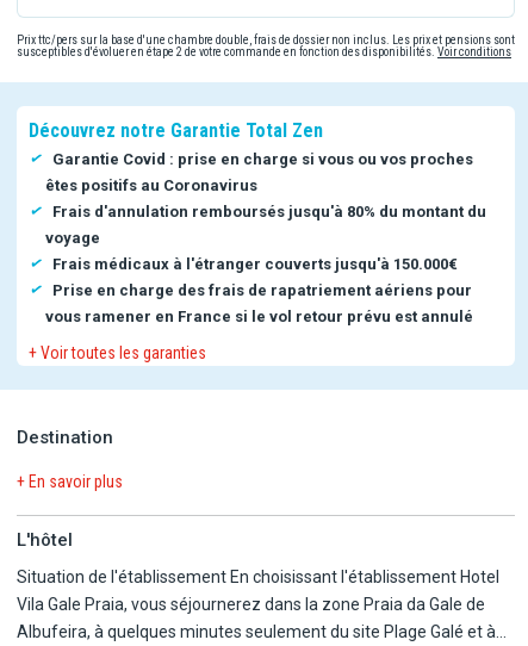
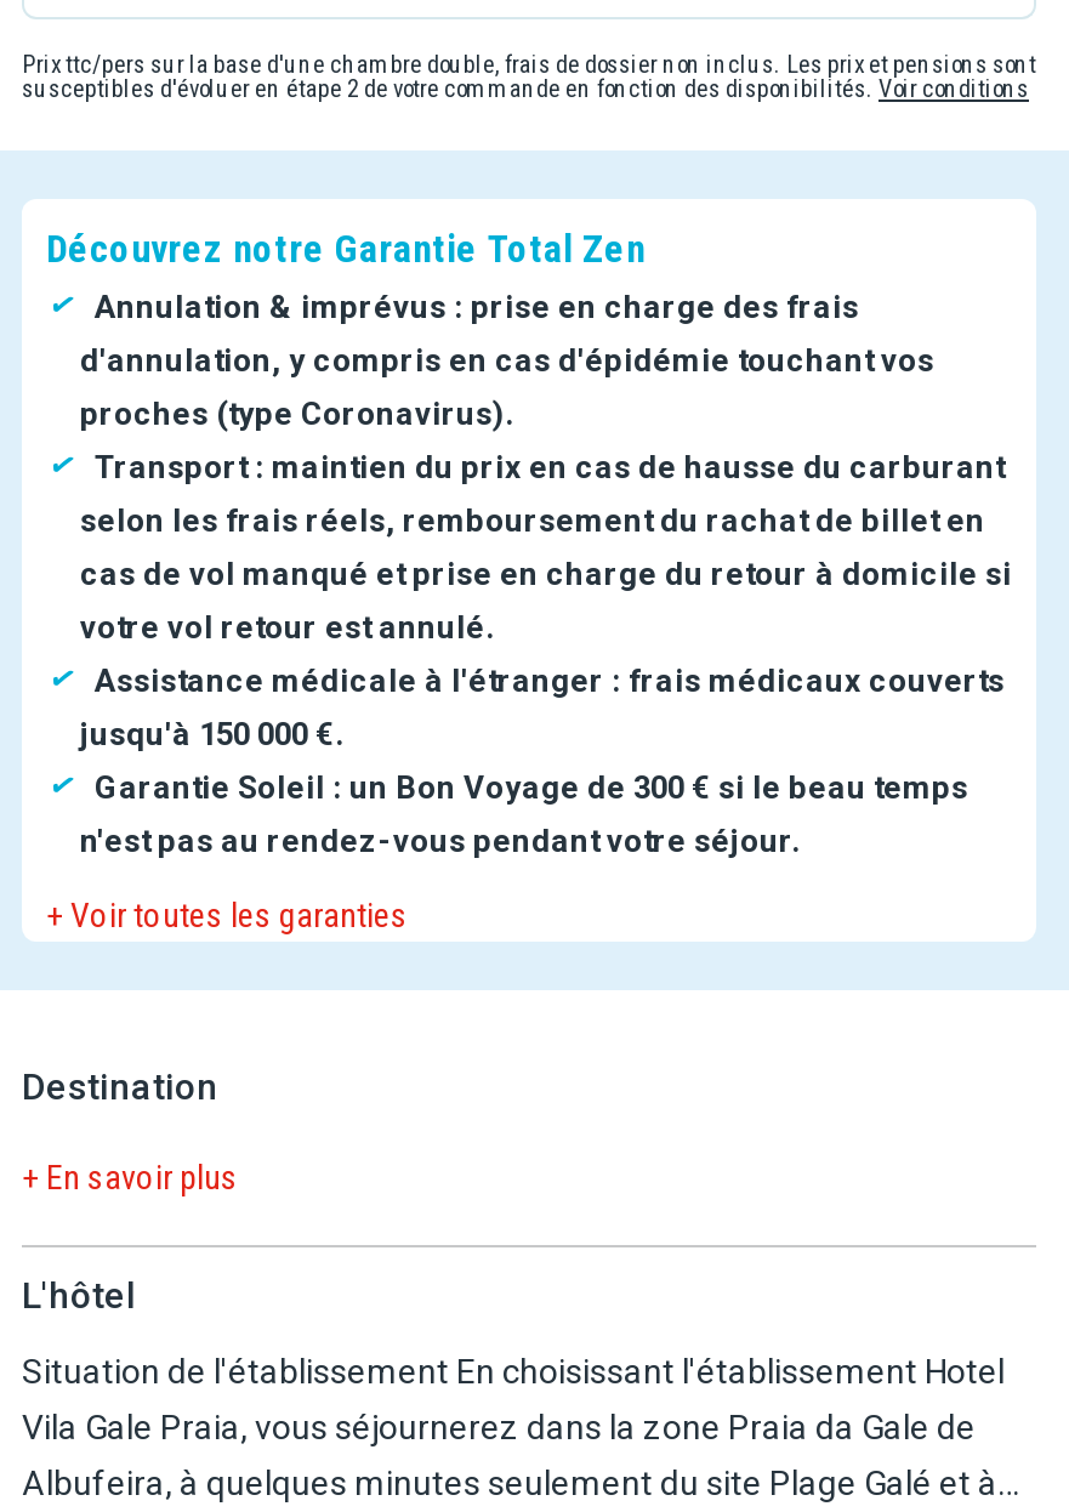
- Garantie Covid : prise en charge si vous ou vos proches
- êtes positifs au Coronavirus
- Frais d'annulation remboursés jusqu'à 80% du montant du
- voyage
- Frais médicaux à l'étranger couverts jusqu'à 150.000€
- Prise en charge des frais de rapatriement aériens pour
- vous ramener en France si le vol retour prévu est annulé
+ Annulation & imprévus : prise en charge des frais
+ d'annulation, y compris en cas d'épidémie touchant vos
+ proches (type Coronavirus).
+ Transport : maintien du prix en cas de hausse du carburant
+ selon les frais réels, remboursement du rachat de billet en
+ cas de vol manqué et prise en charge du retour à domicile si
+ votre vol retour est annulé.
+ Assistance médicale à l'étranger : frais médicaux couverts
+ jusqu'à 150 000 €.
+ Garantie Soleil : un Bon Voyage de 300 € si le beau temps
+ n'est pas au rendez-vous pendant votre séjour.
